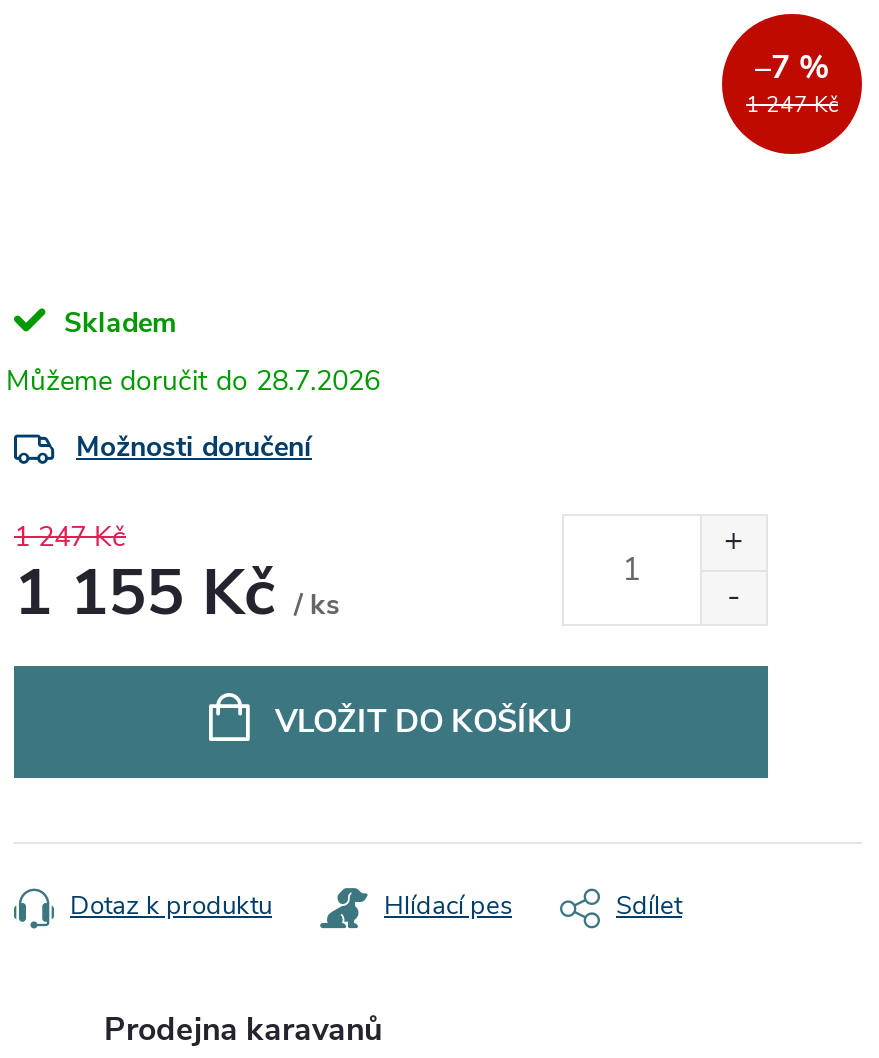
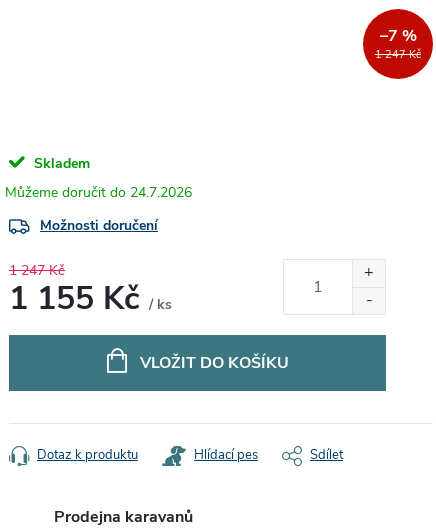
- 28.7.2026
+ 24.7.2026
